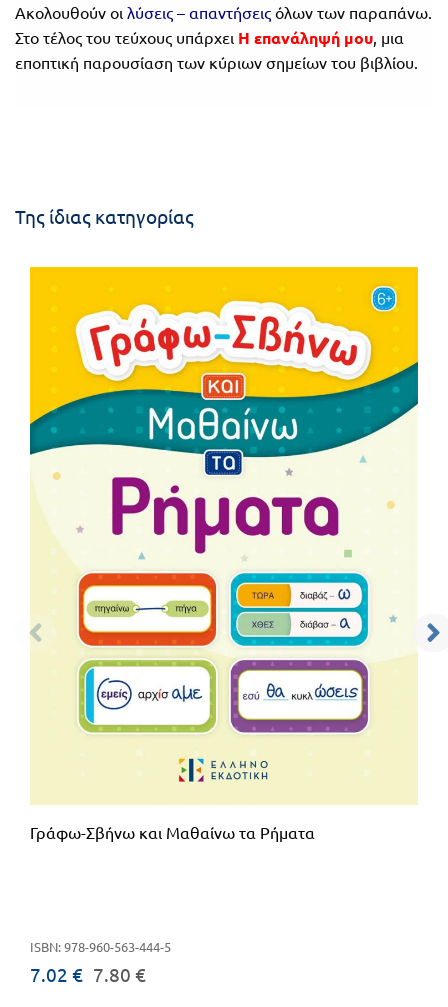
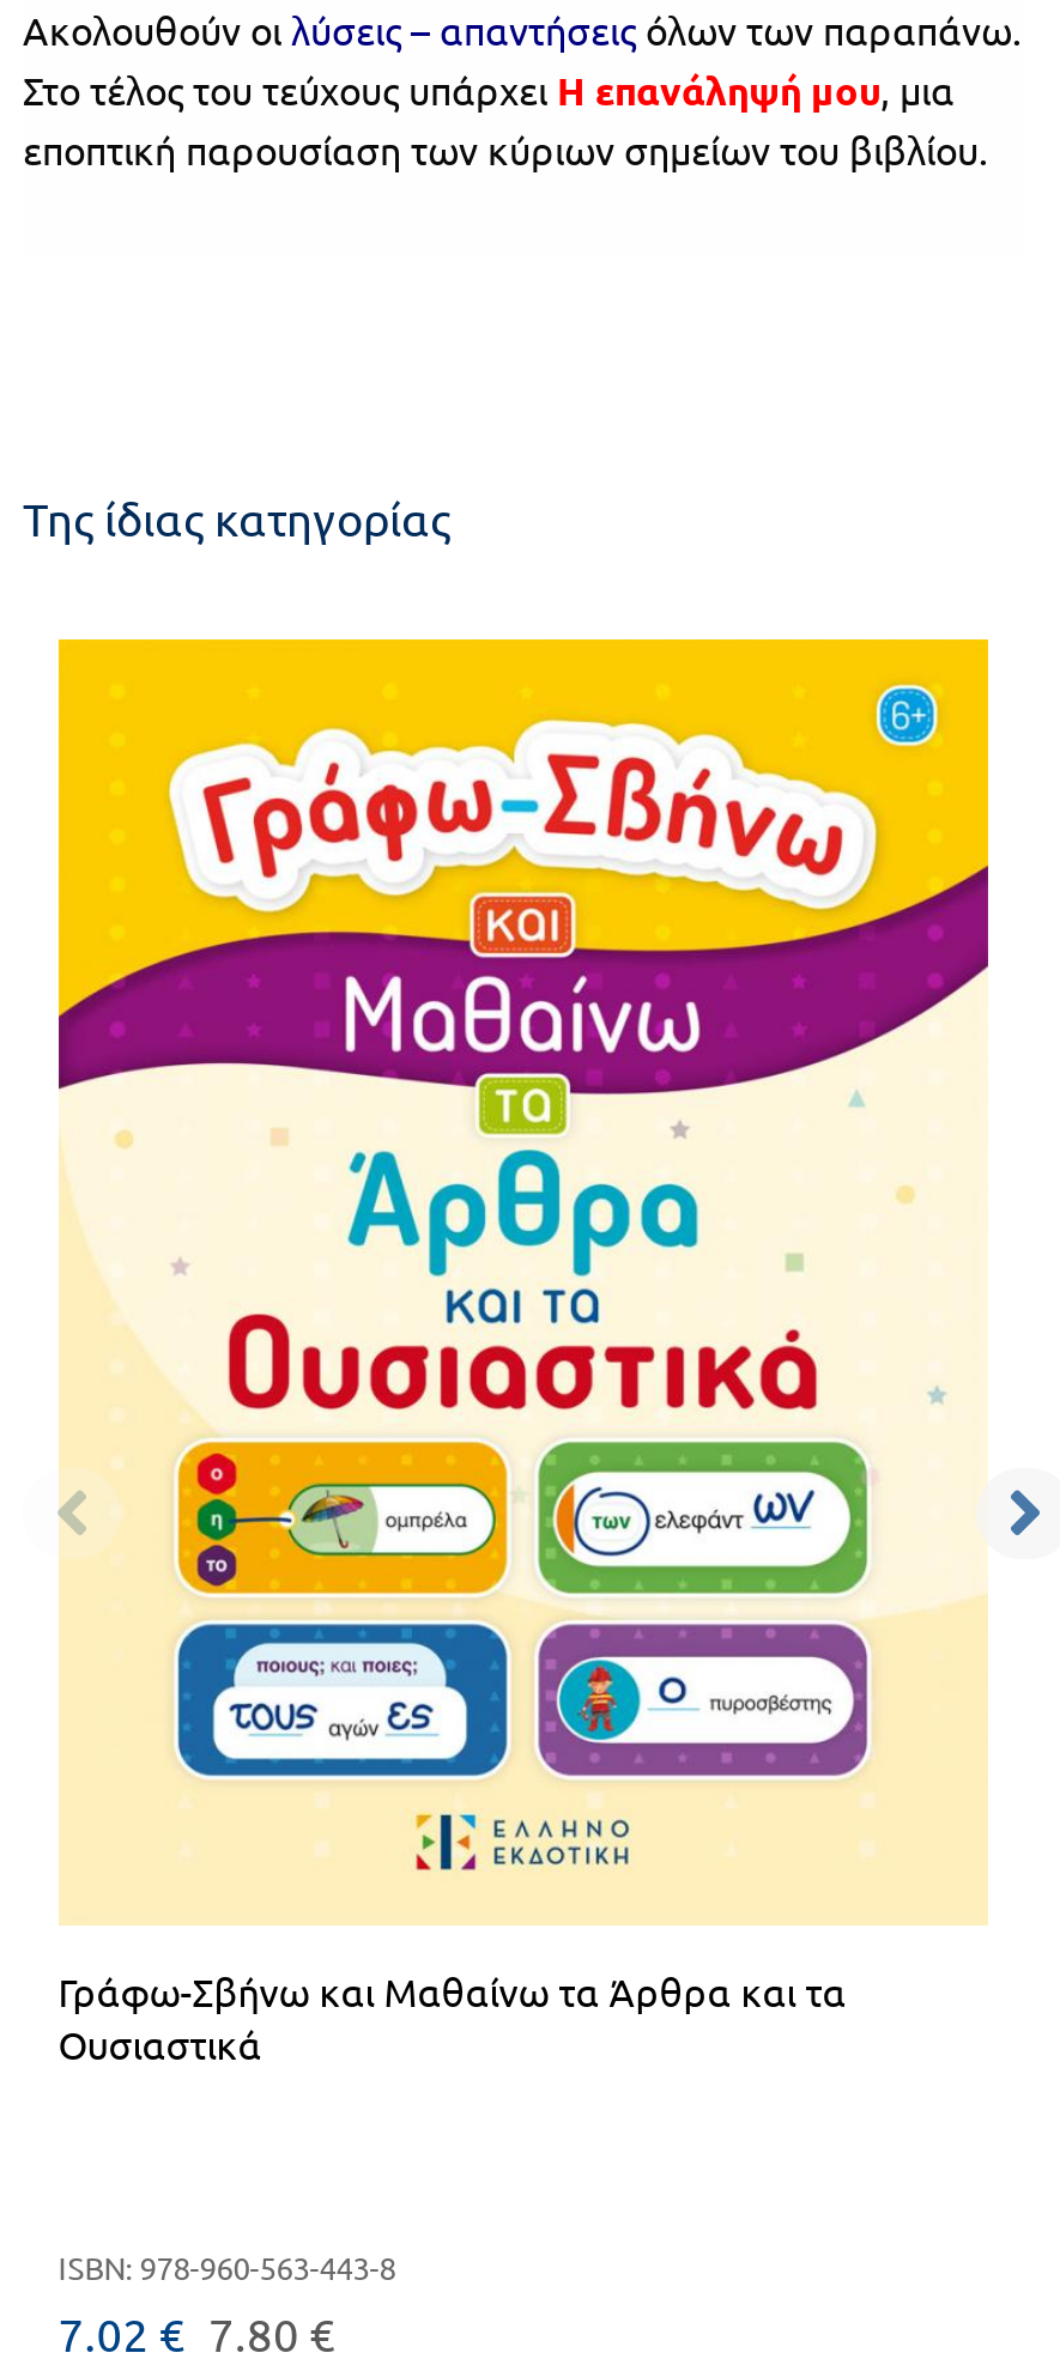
- [image]
+ [image]

- Γράφω-Σβήνω και Μαθαίνω τα Ρήματα
+ Γράφω-Σβήνω και Μαθαίνω τα Άρθρα και τα
+ Ουσιαστικά

- ISBN: 978-960-563-444-5
+ ISBN: 978-960-563-443-8
